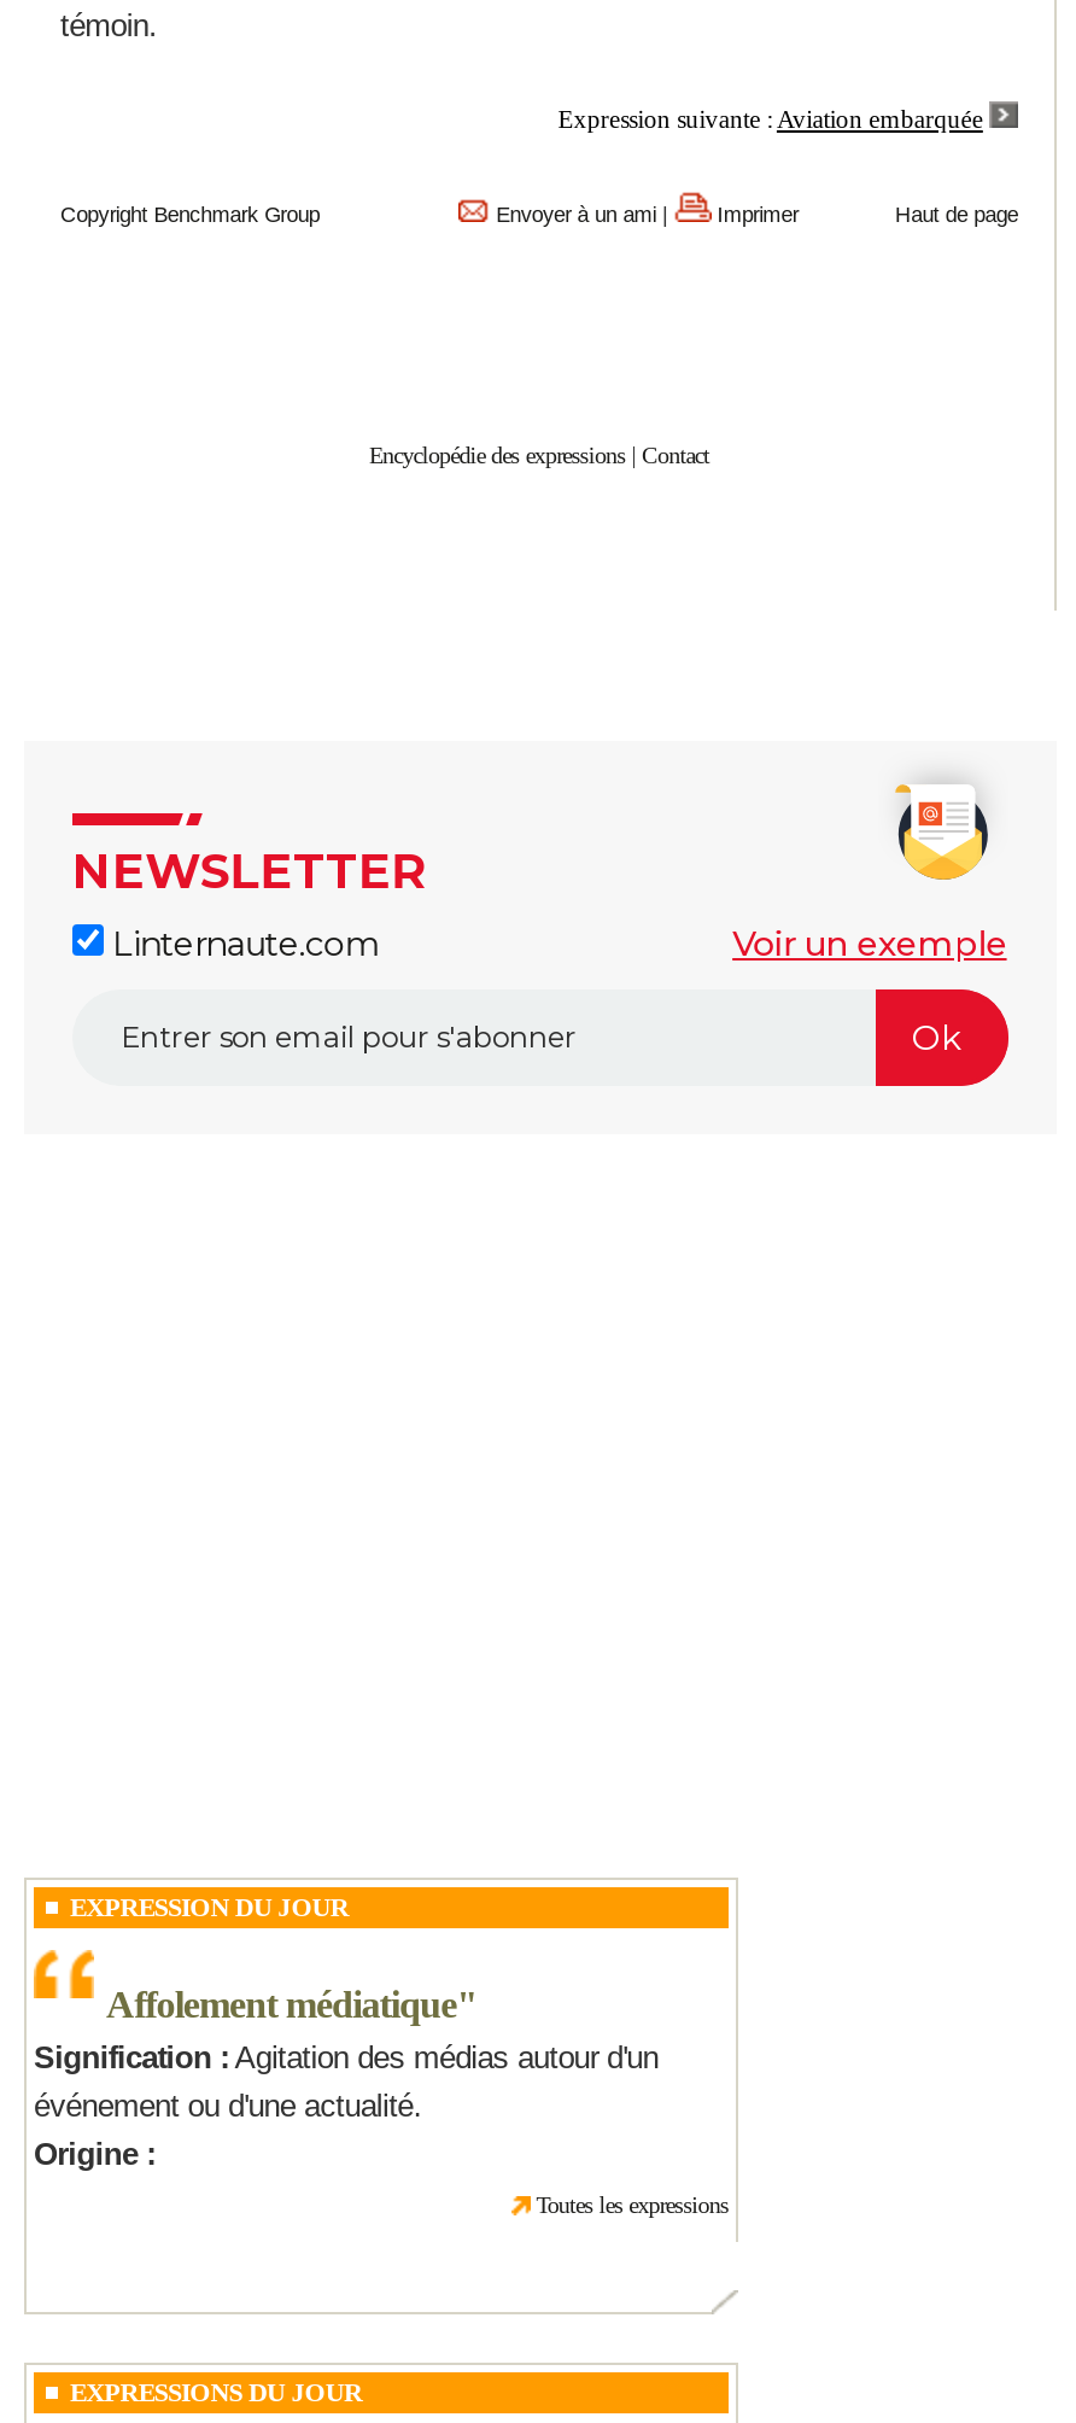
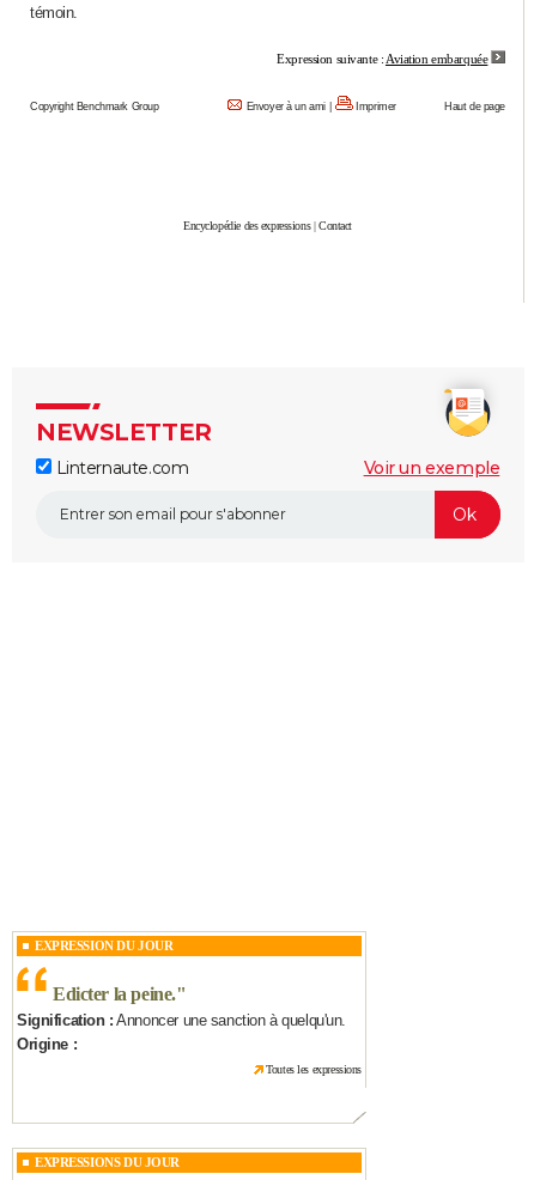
- Affolement médiatique"
- Signification : Agitation des médias autour d'un
- événement ou d'une actualité.
+ Edicter la peine. "
+ Signification : Annoncer une sanction à quelqu'un.
